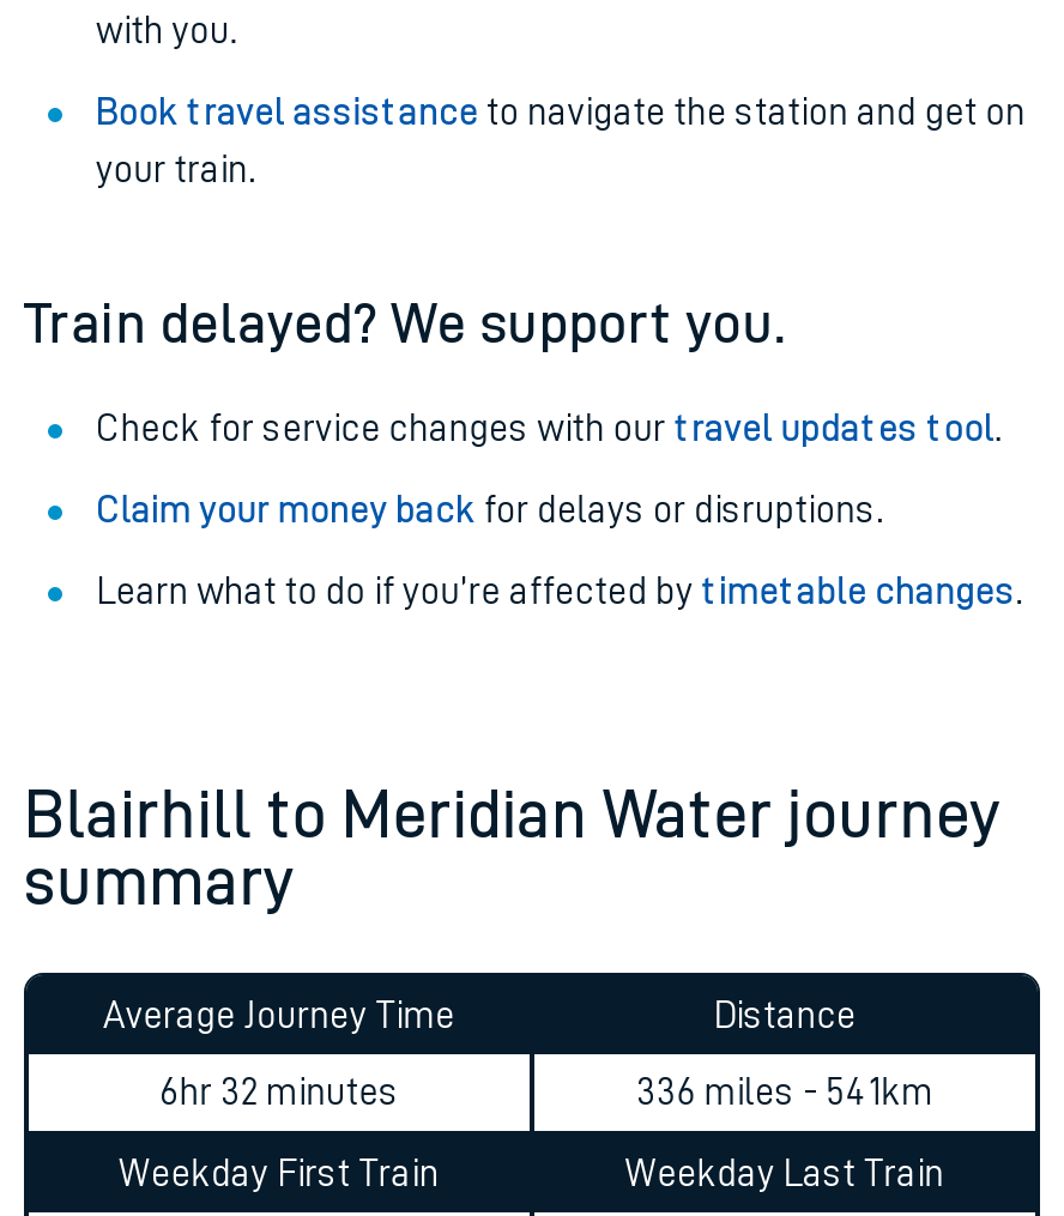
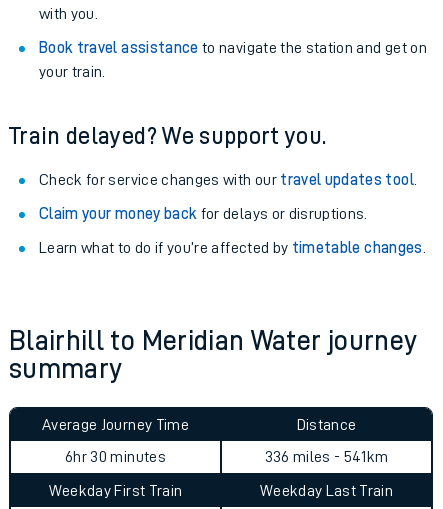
- 6hr 32 minutes
+ 6hr 30 minutes
